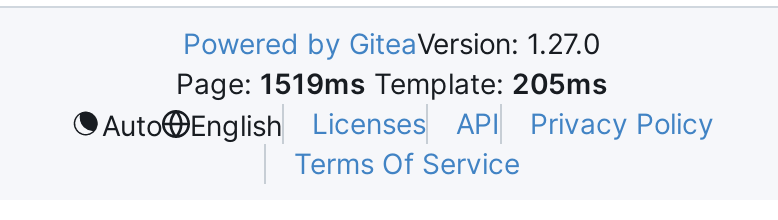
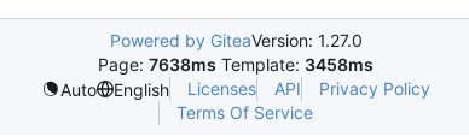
- Page: 1519ms Template: 205ms
+ Page: 7638ms Template: 3458ms
